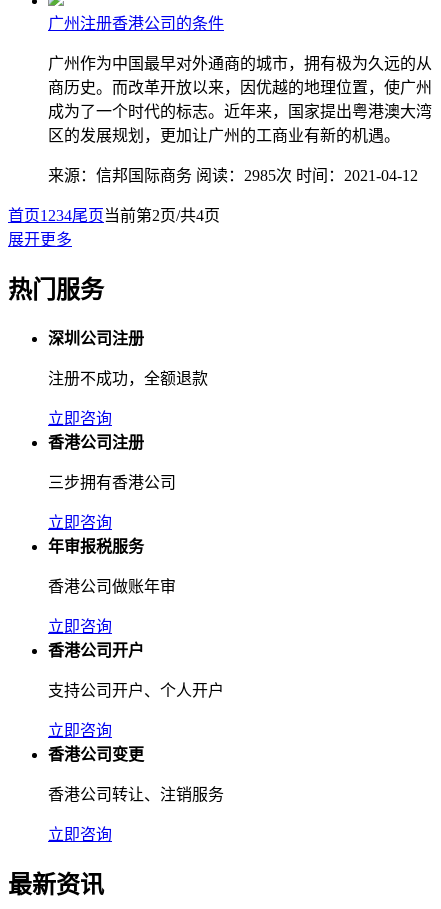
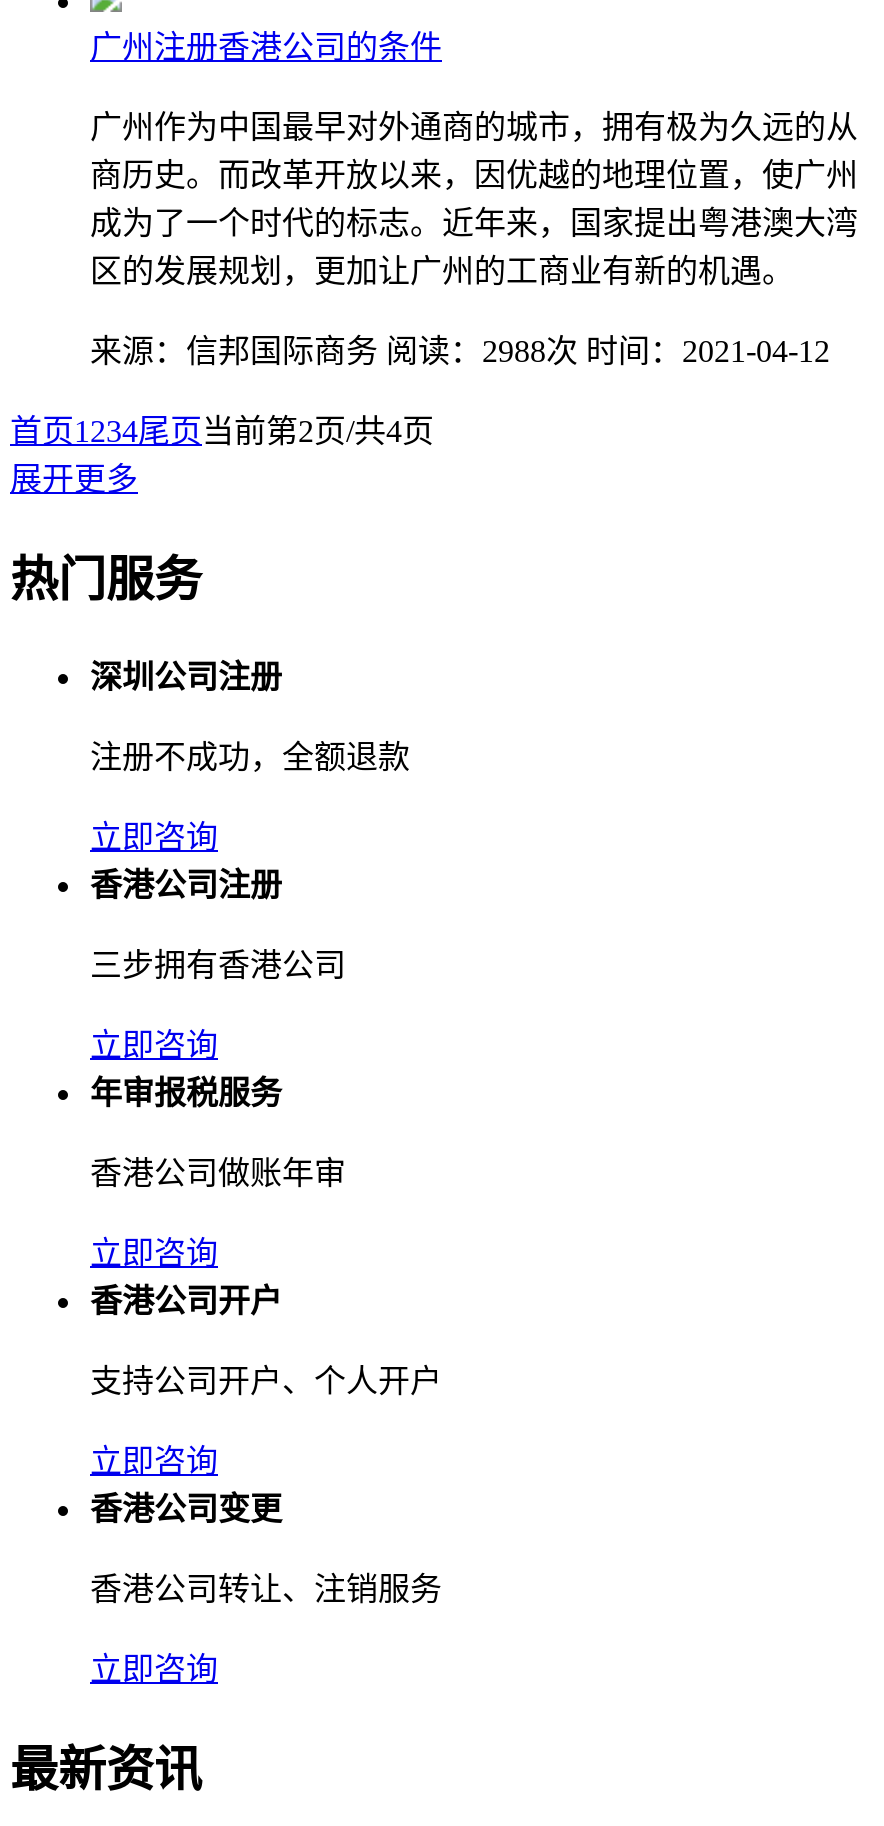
- 来源：信邦国际商务 阅读：2985次 时间：2021-04-12
+ 来源：信邦国际商务 阅读：2988次 时间：2021-04-12
